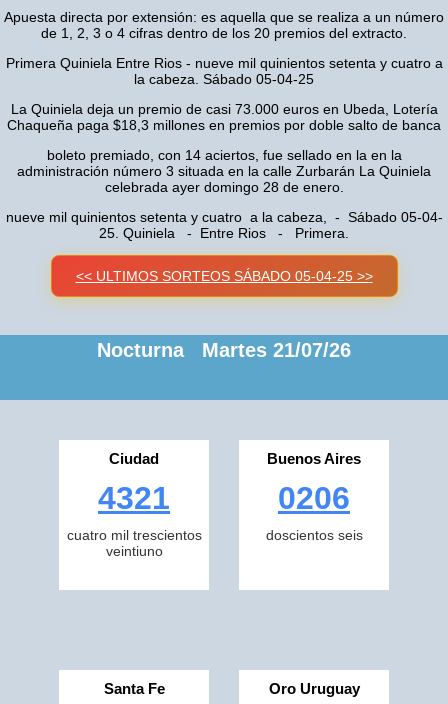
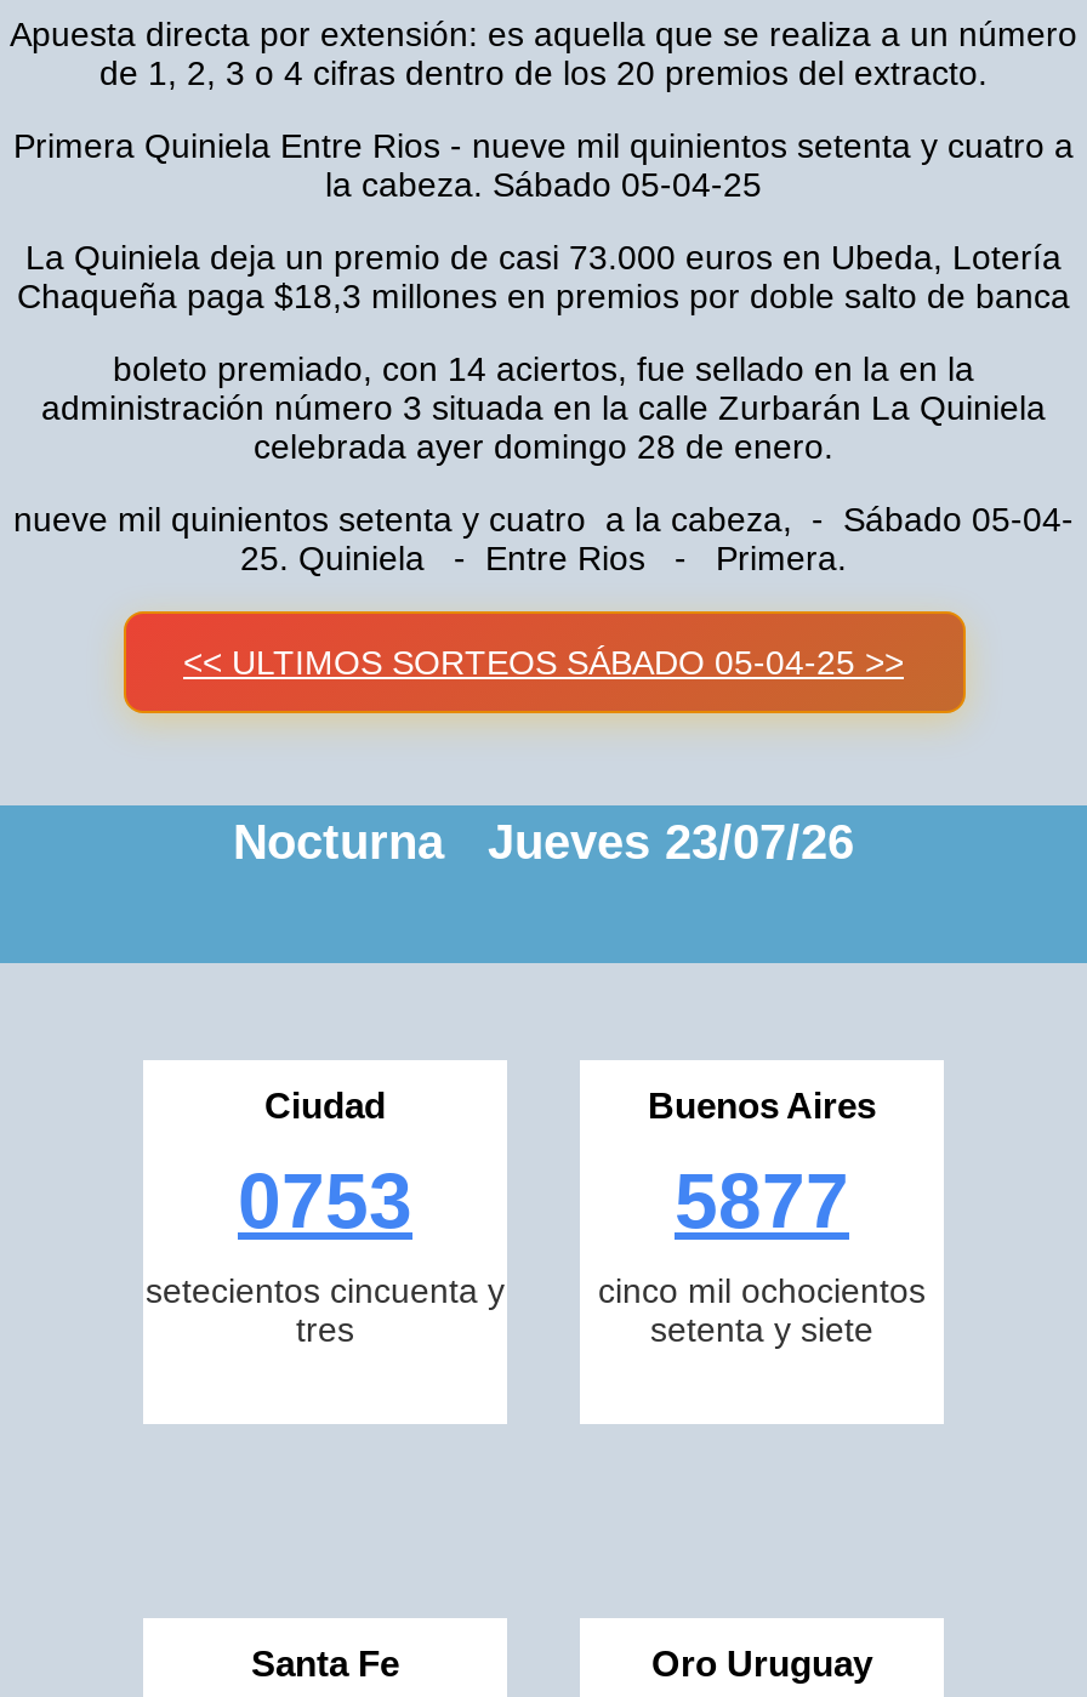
- Nocturna Martes 21/07/26
+ Nocturna Jueves 23/07/26

- 4321
- cuatro mil trescientos
- veintiuno
+ 0753
+ setecientos cincuenta y
+ tres

- 0206
- doscientos seis
+ 5877
+ cinco mil ochocientos
+ setenta y siete
